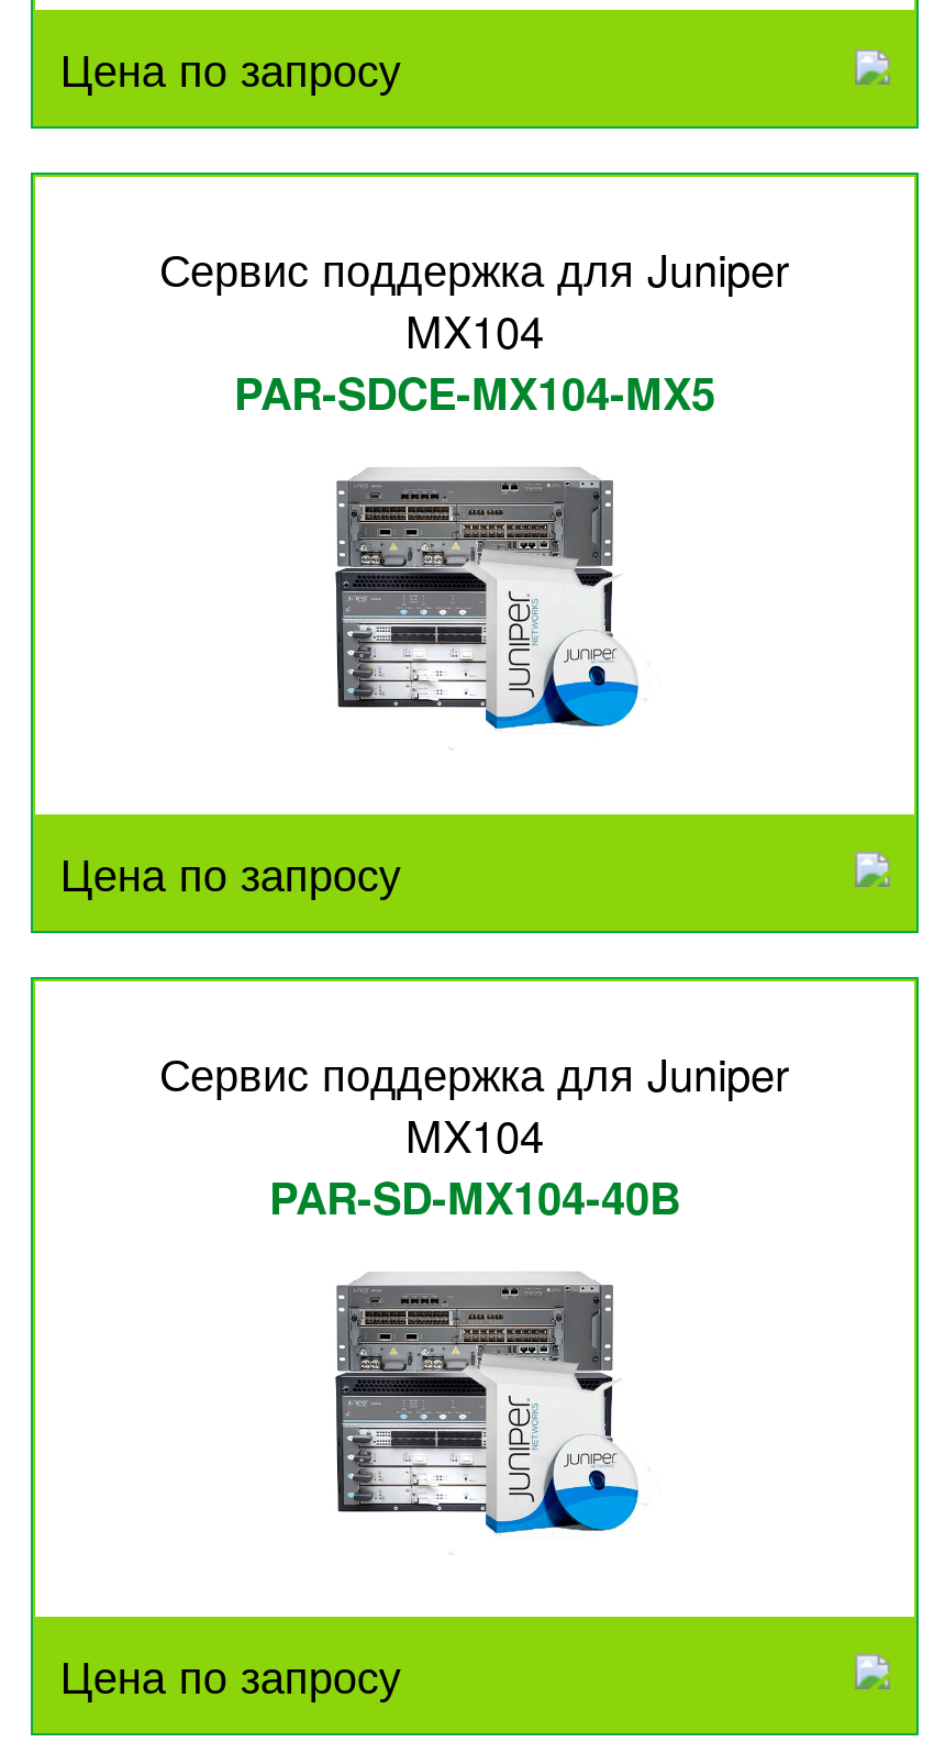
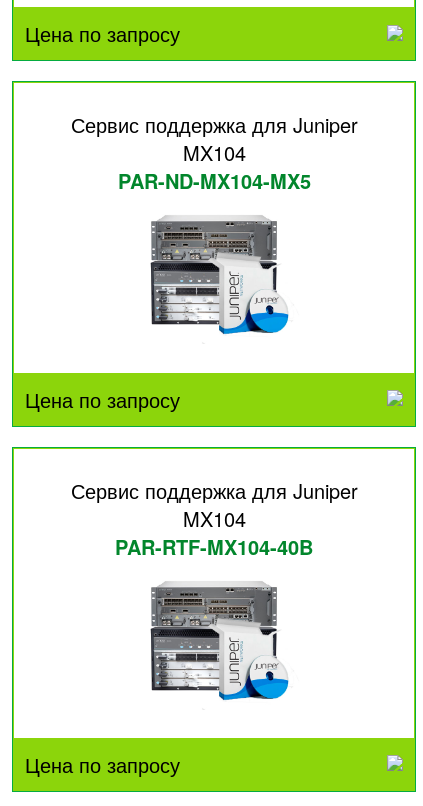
- PAR-SDCE-MX104-MX5
+ PAR-ND-MX104-MX5

- PAR-SD-MX104-40B
+ PAR-RTF-MX104-40B
